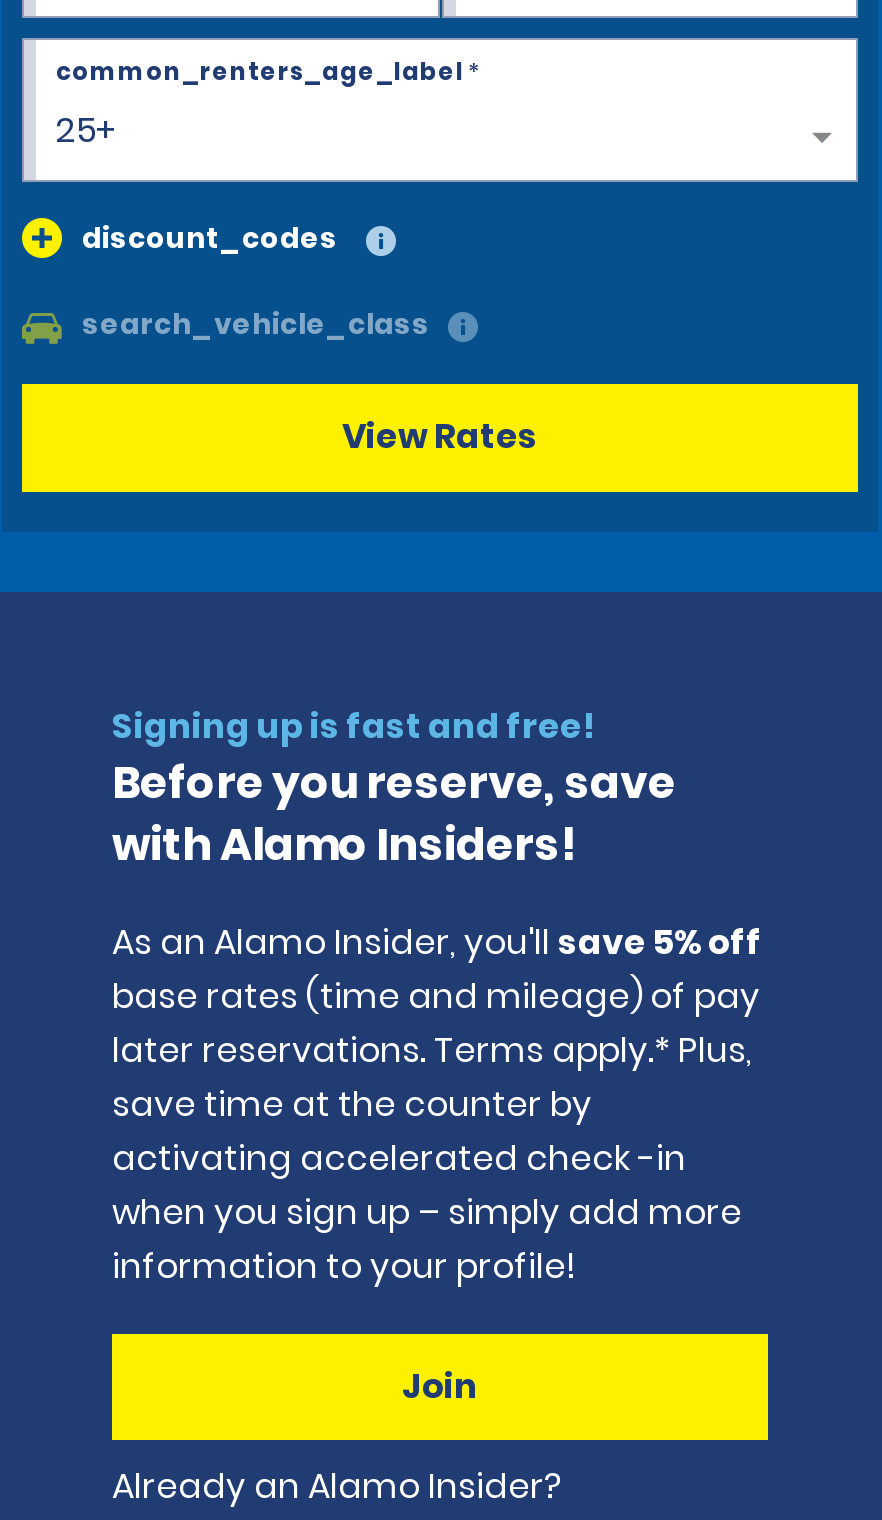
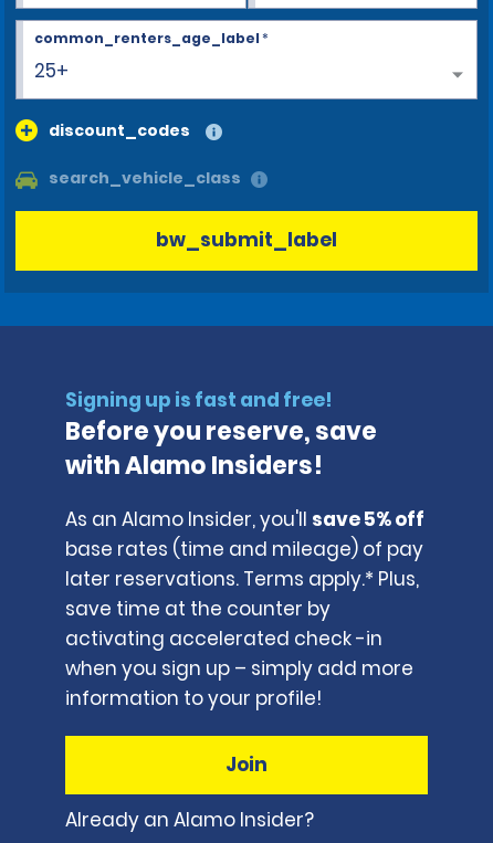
- View Rates
+ bw_submit_label
